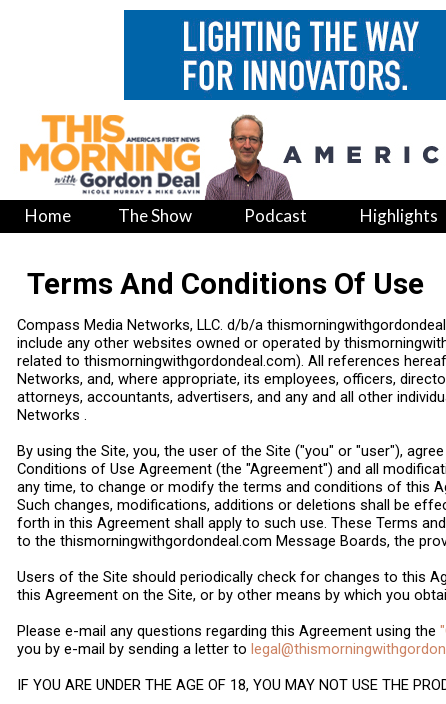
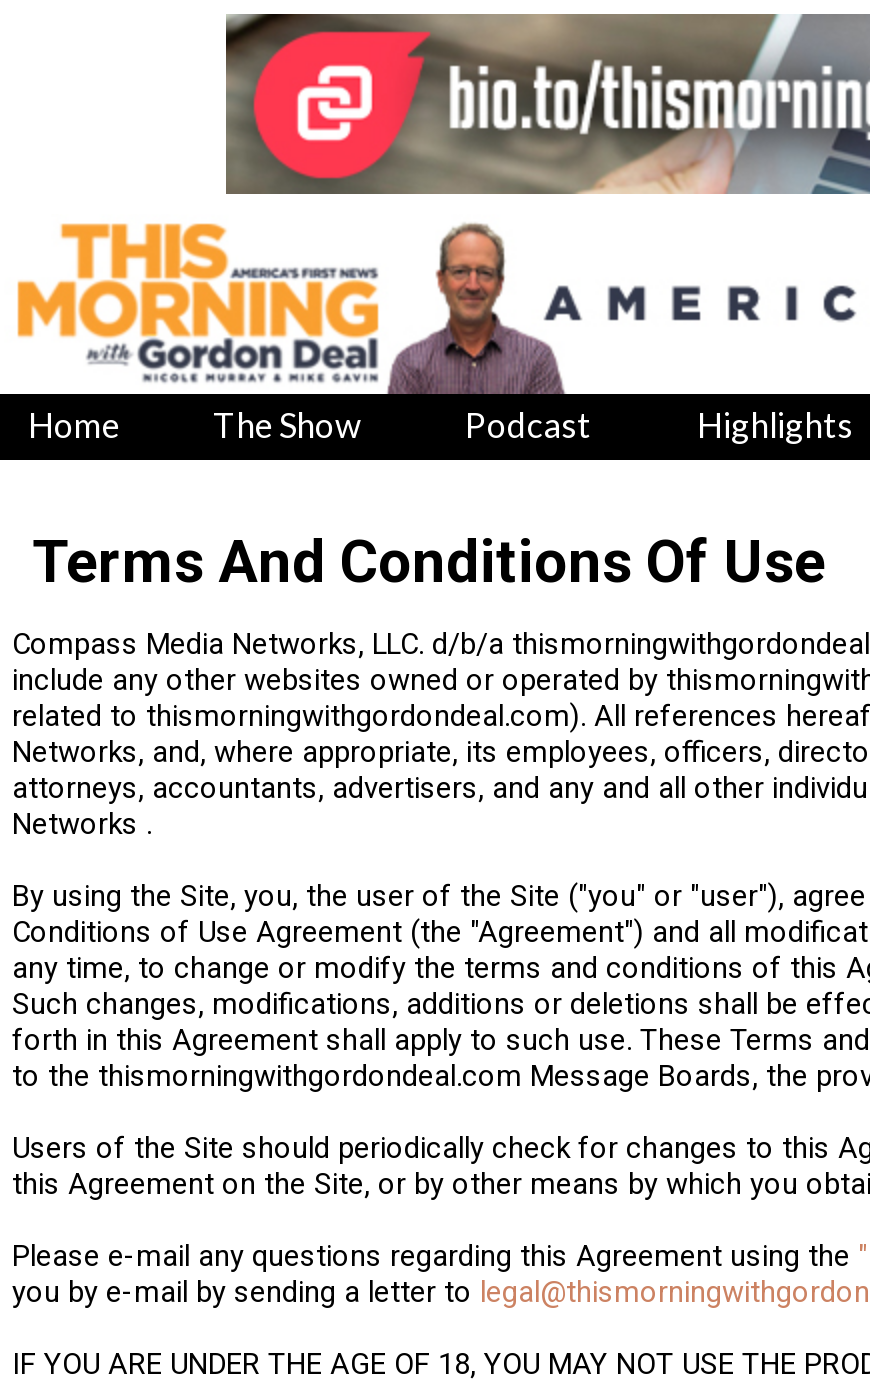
- [image]
+ [image]
